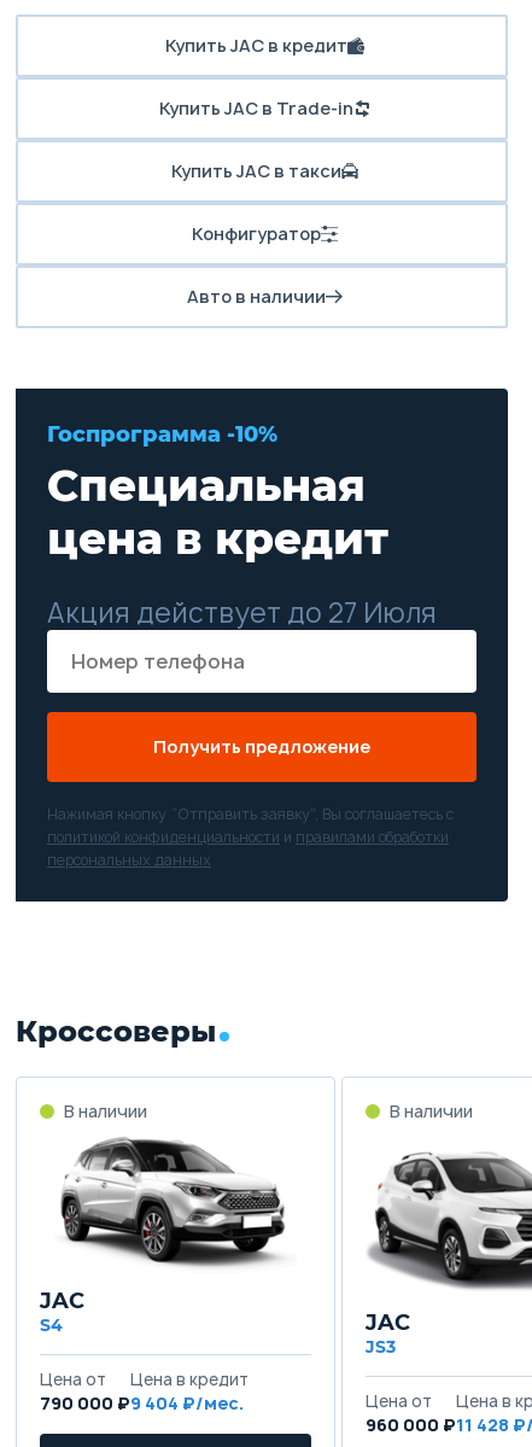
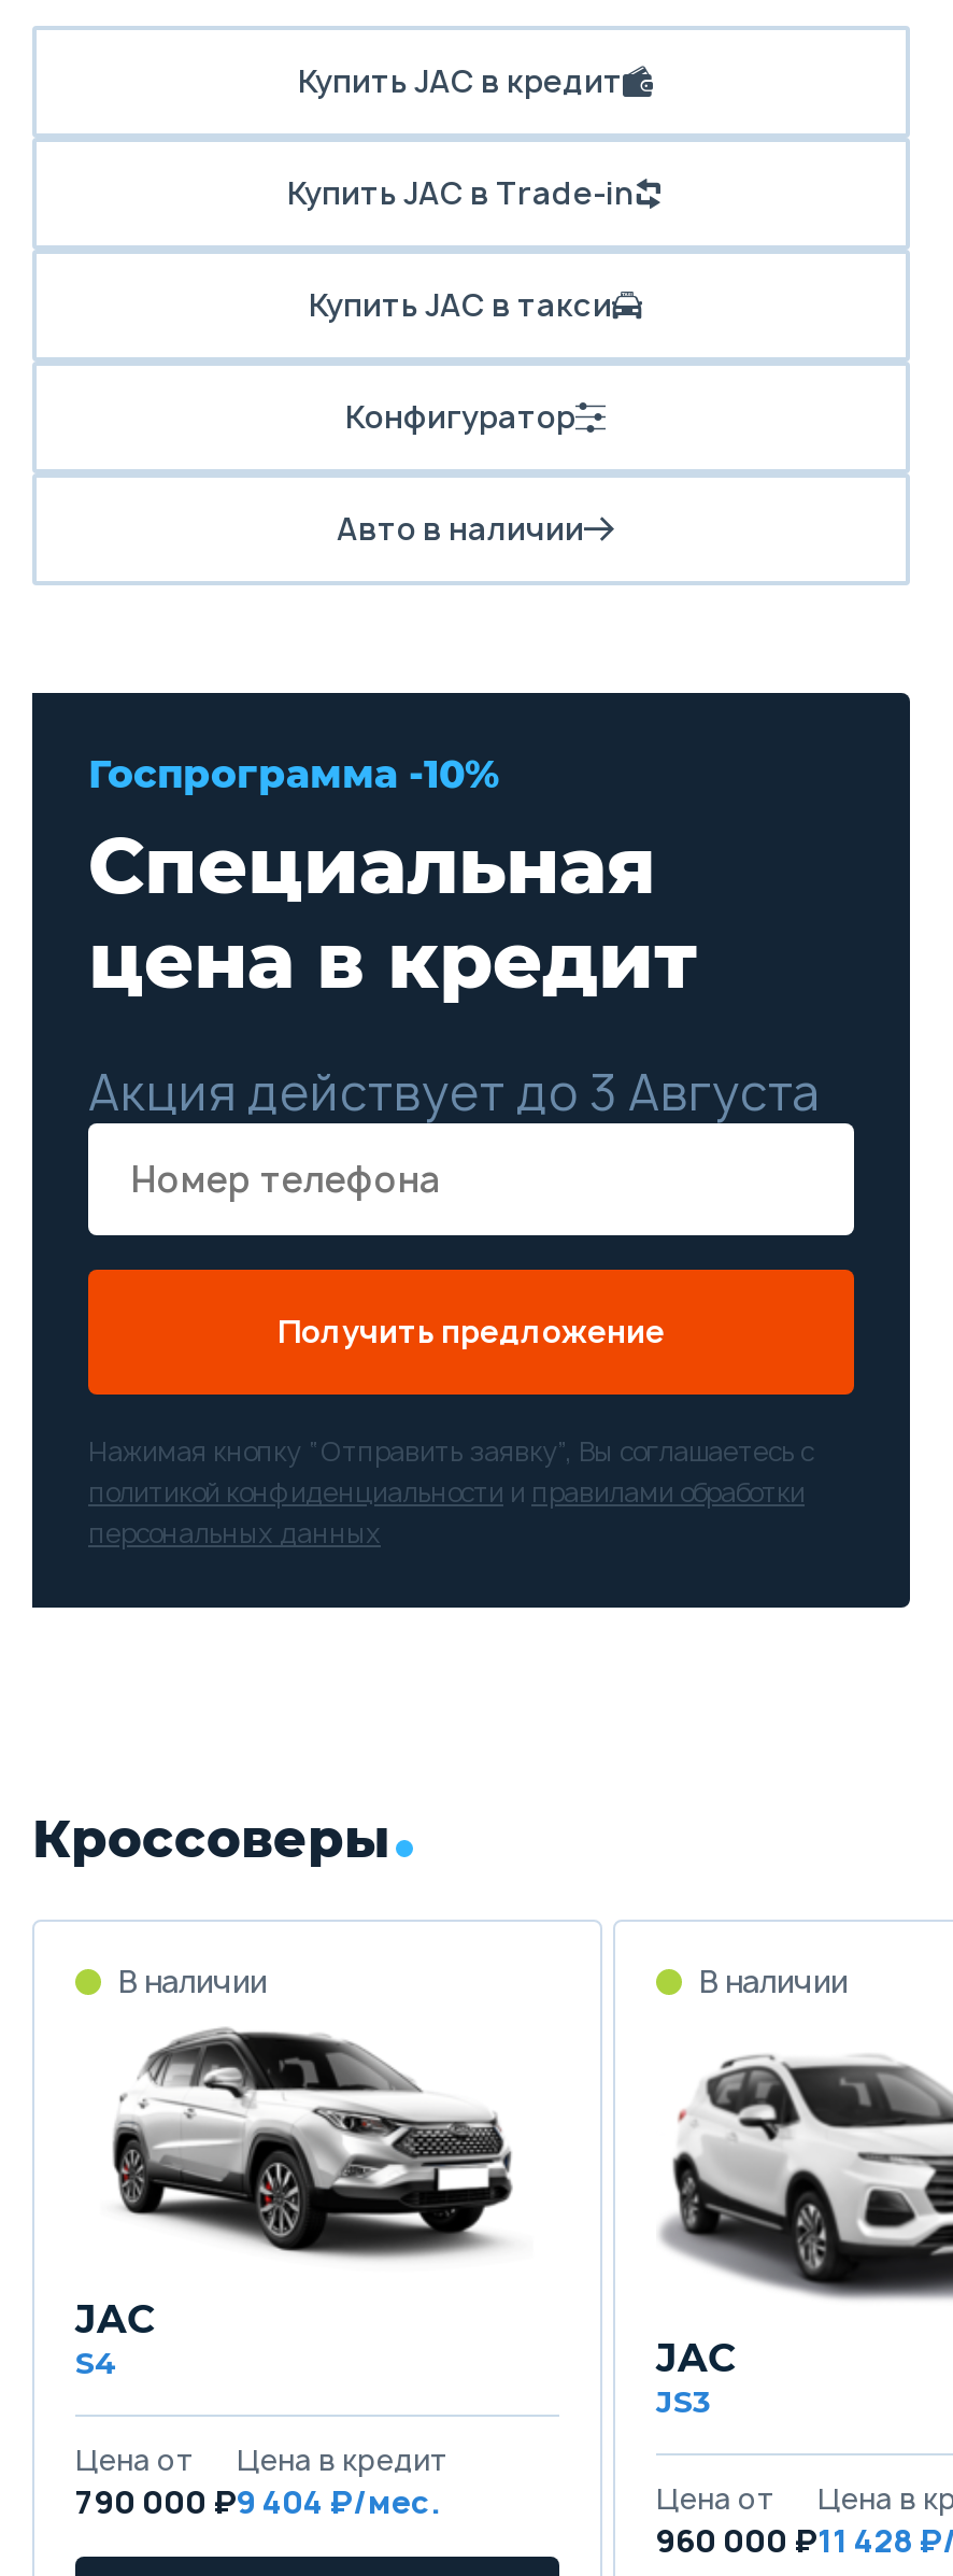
- Акция действует до 27 Июля
+ Акция действует до 3 Августа
